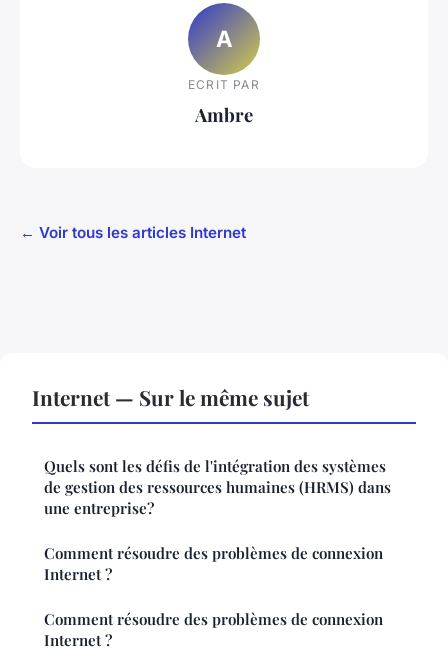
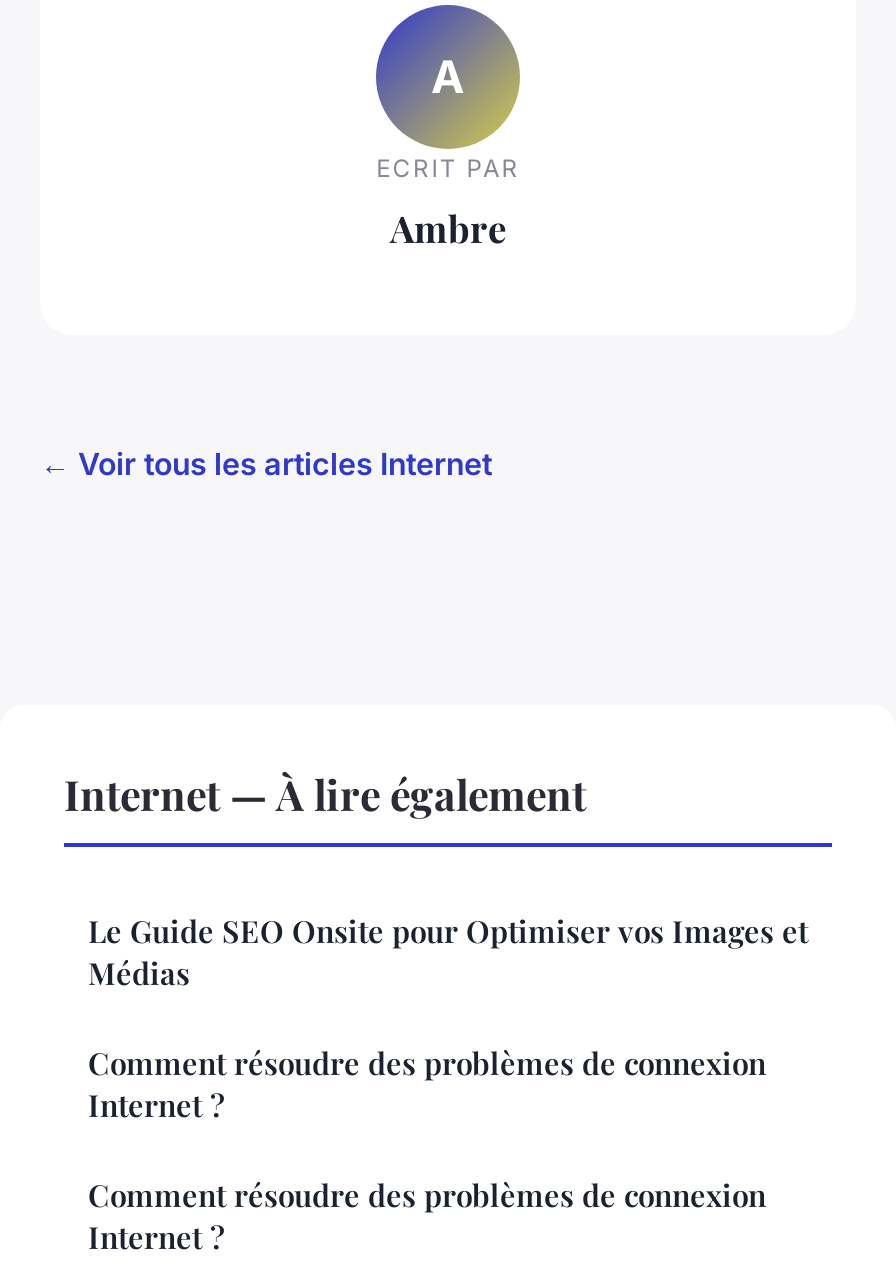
- Internet — Sur le même sujet
+ Internet — À lire également

- Quels sont les défis de l'intégration des systèmes
- de gestion des ressources humaines (HRMS) dans
- une entreprise?
+ Le Guide SEO Onsite pour Optimiser vos Images et
+ Médias
